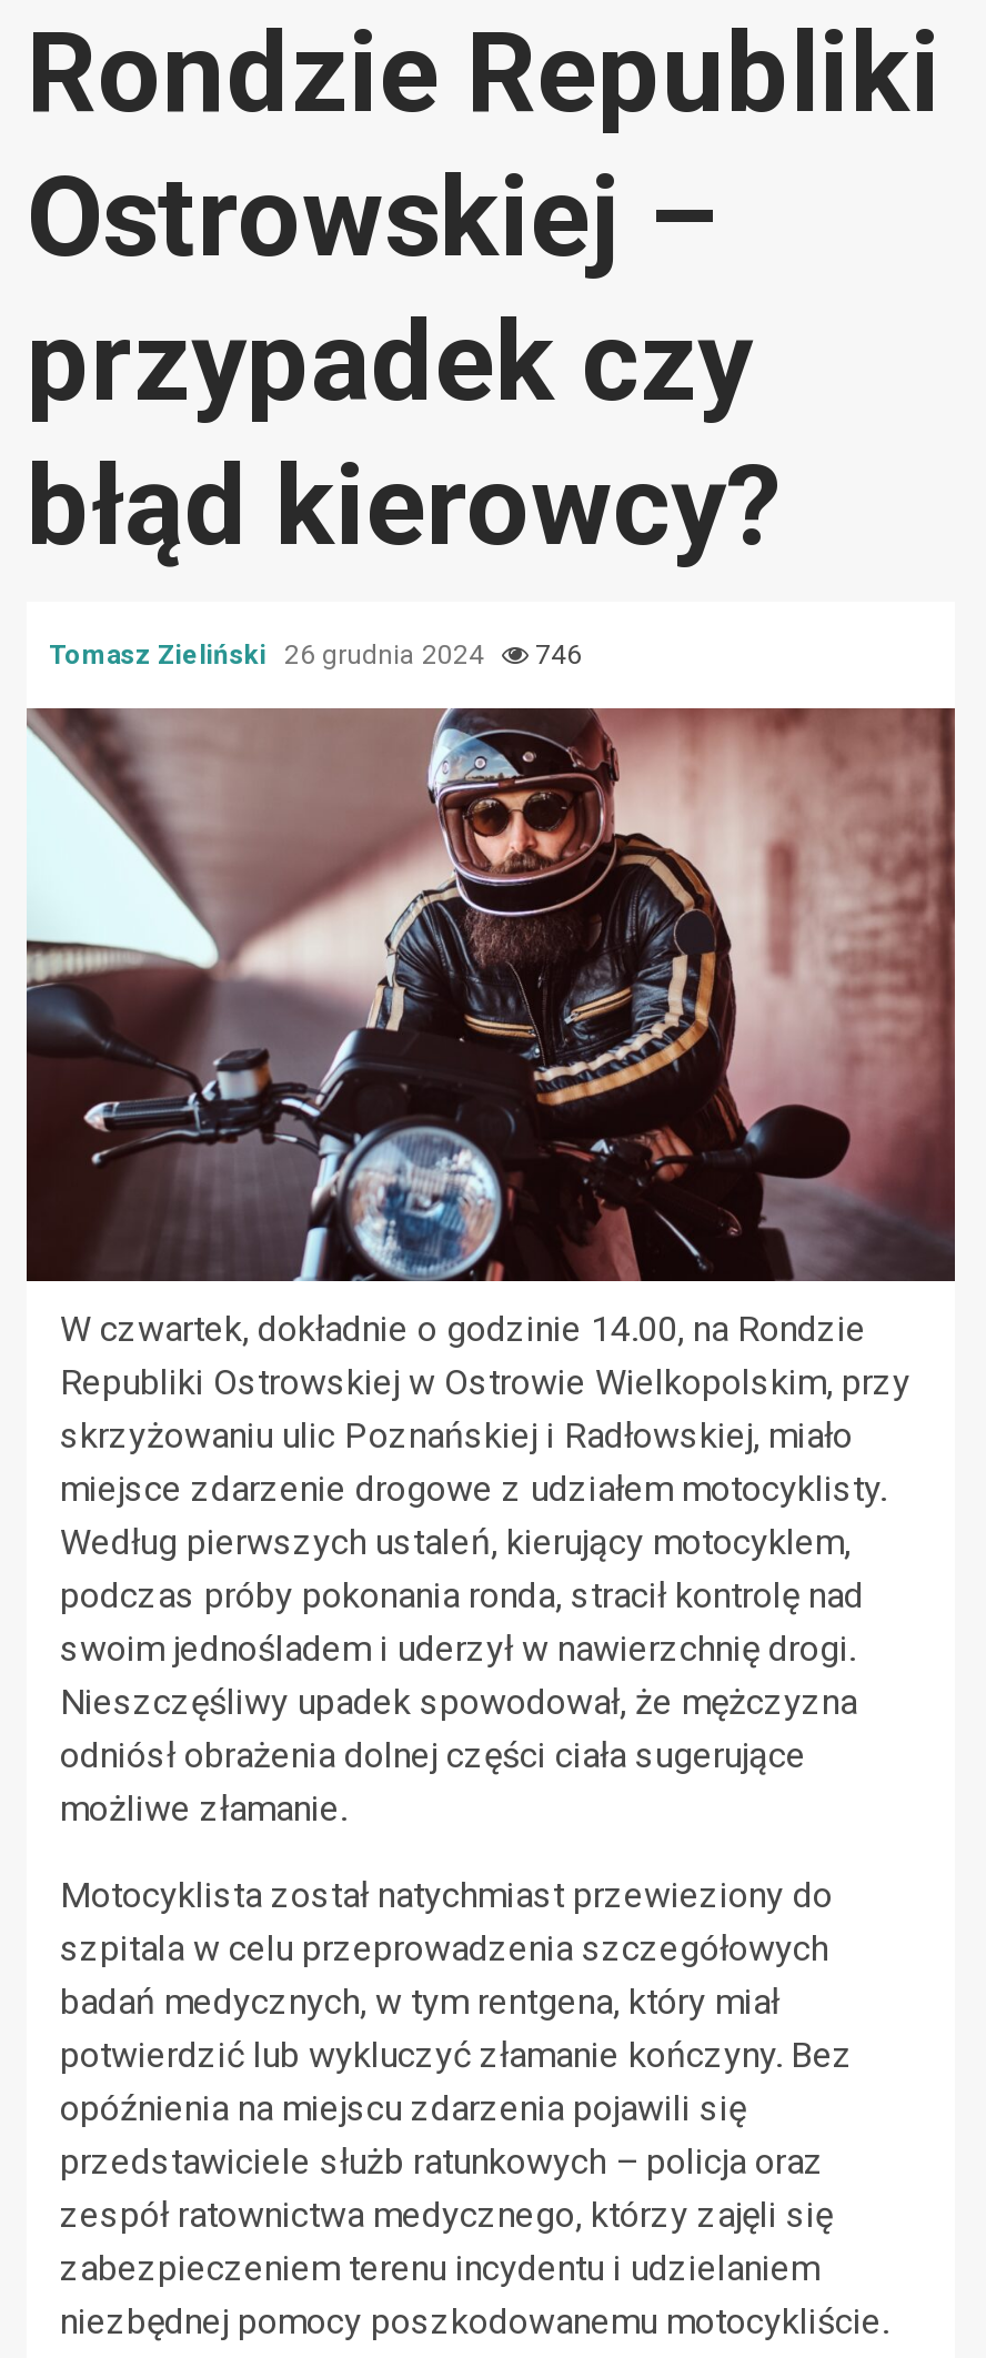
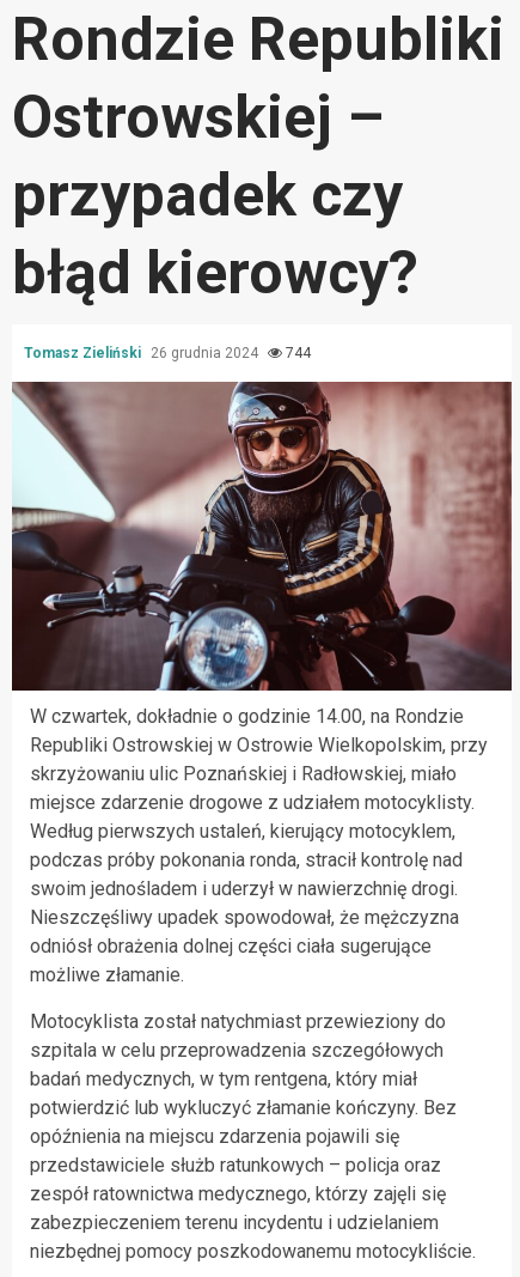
- Tomasz Zieliński 26 grudnia 2024 746
+ Tomasz Zieliński 26 grudnia 2024 744
